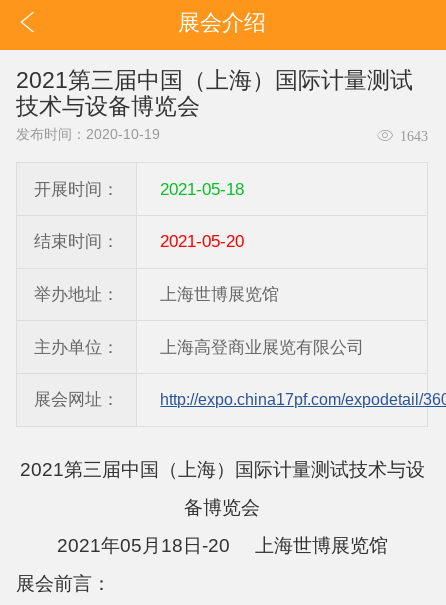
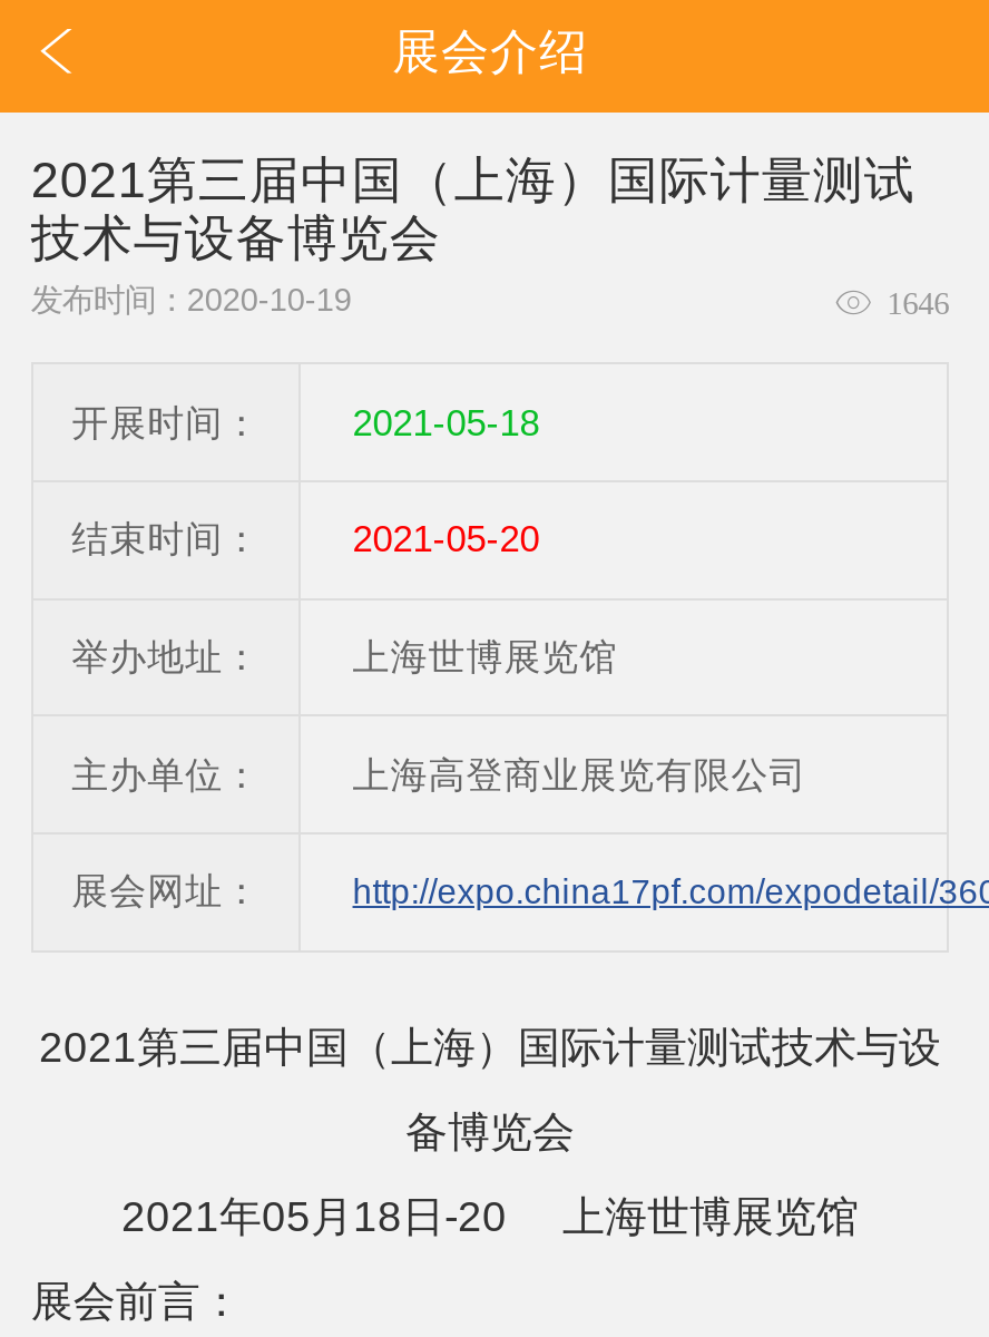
- 1643
+ 1646
